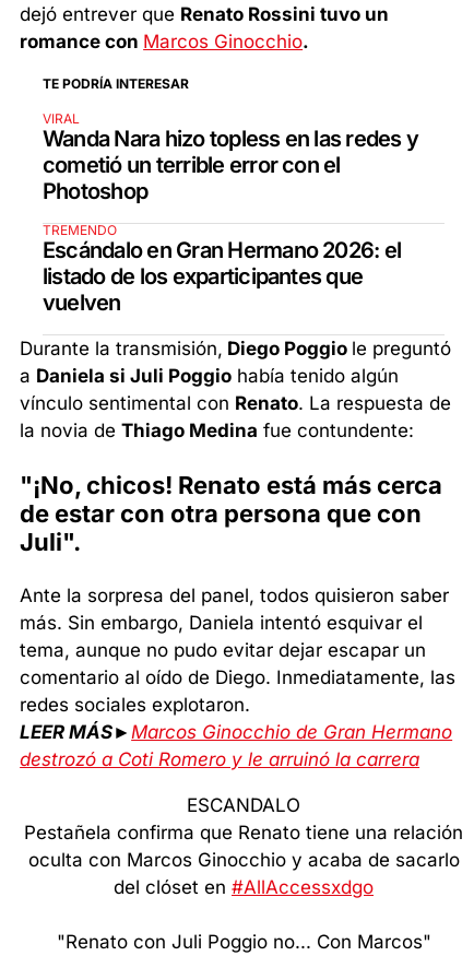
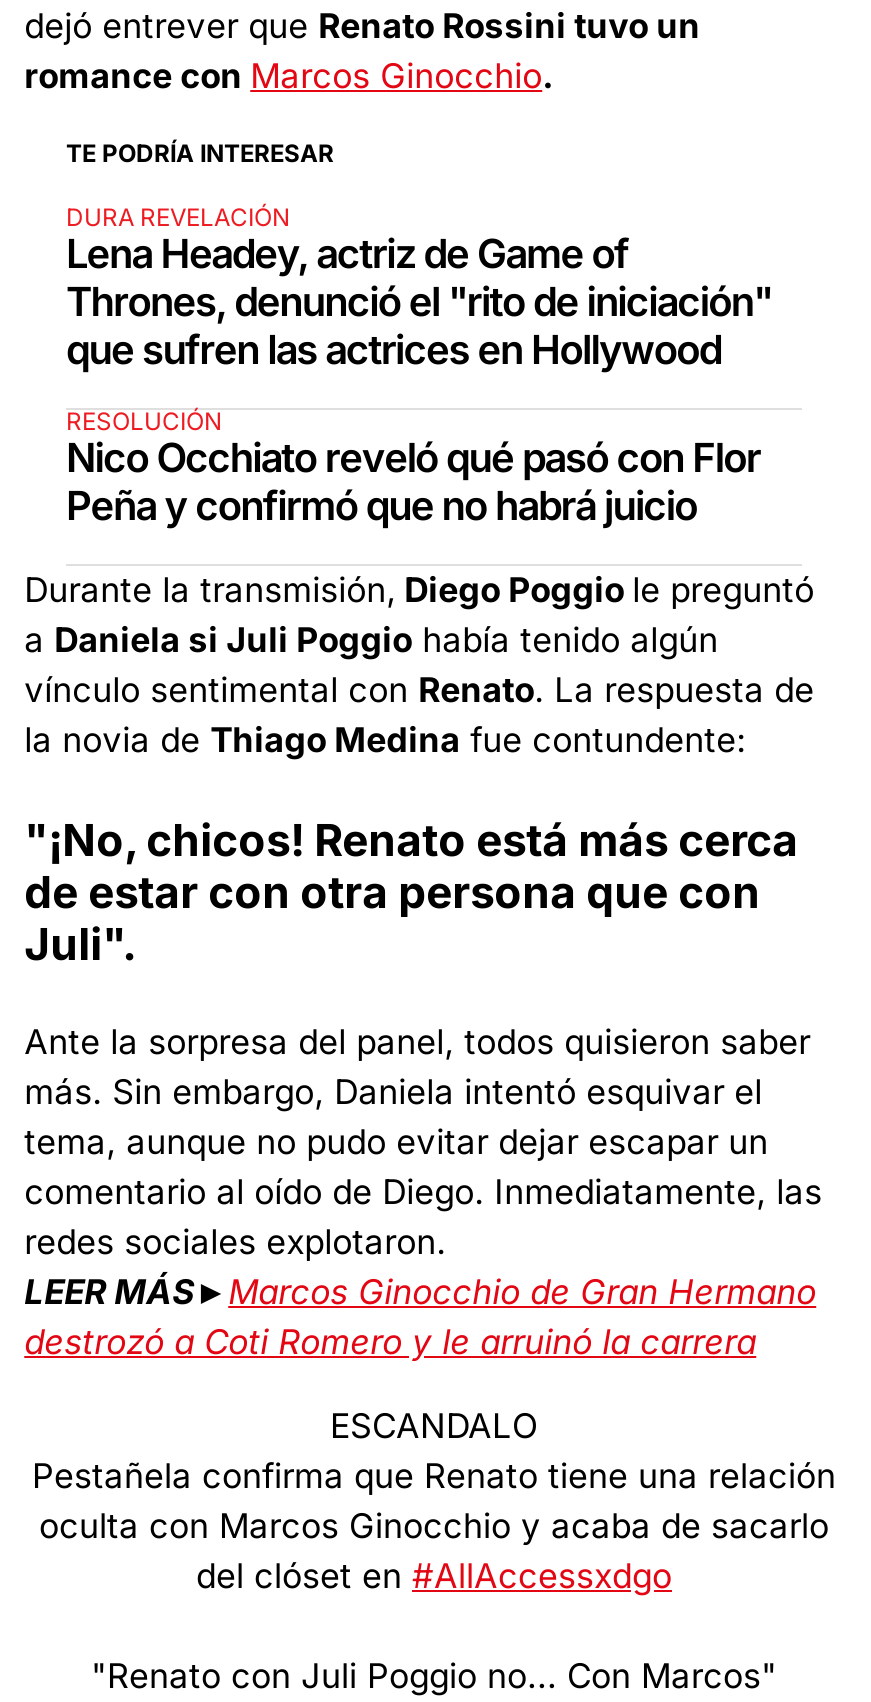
- VIRAL
- Wanda Nara hizo topless en las redes y
- cometió un terrible error con el
- Photoshop
+ DURA REVELACIÓN
+ Lena Headey, actriz de Game of
+ Thrones, denunció el "rito de iniciación"
+ que sufren las actrices en Hollywood

- TREMENDO
- Escándalo en Gran Hermano 2026: el
- listado de los exparticipantes que
- vuelven
+ RESOLUCIÓN
+ Nico Occhiato reveló qué pasó con Flor
+ Peña y confirmó que no habrá juicio
